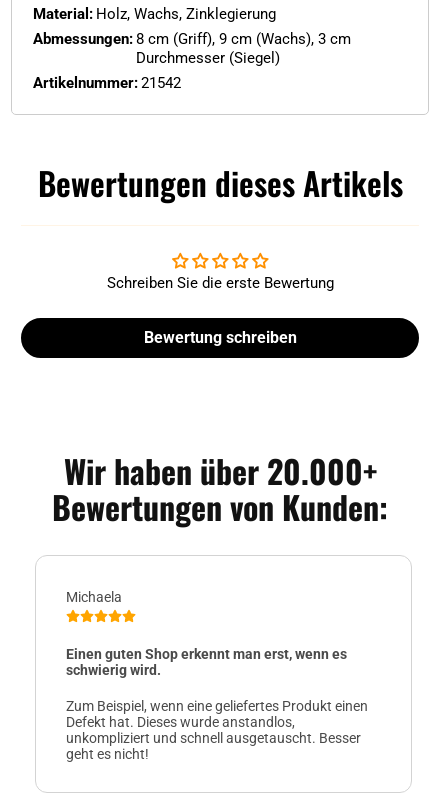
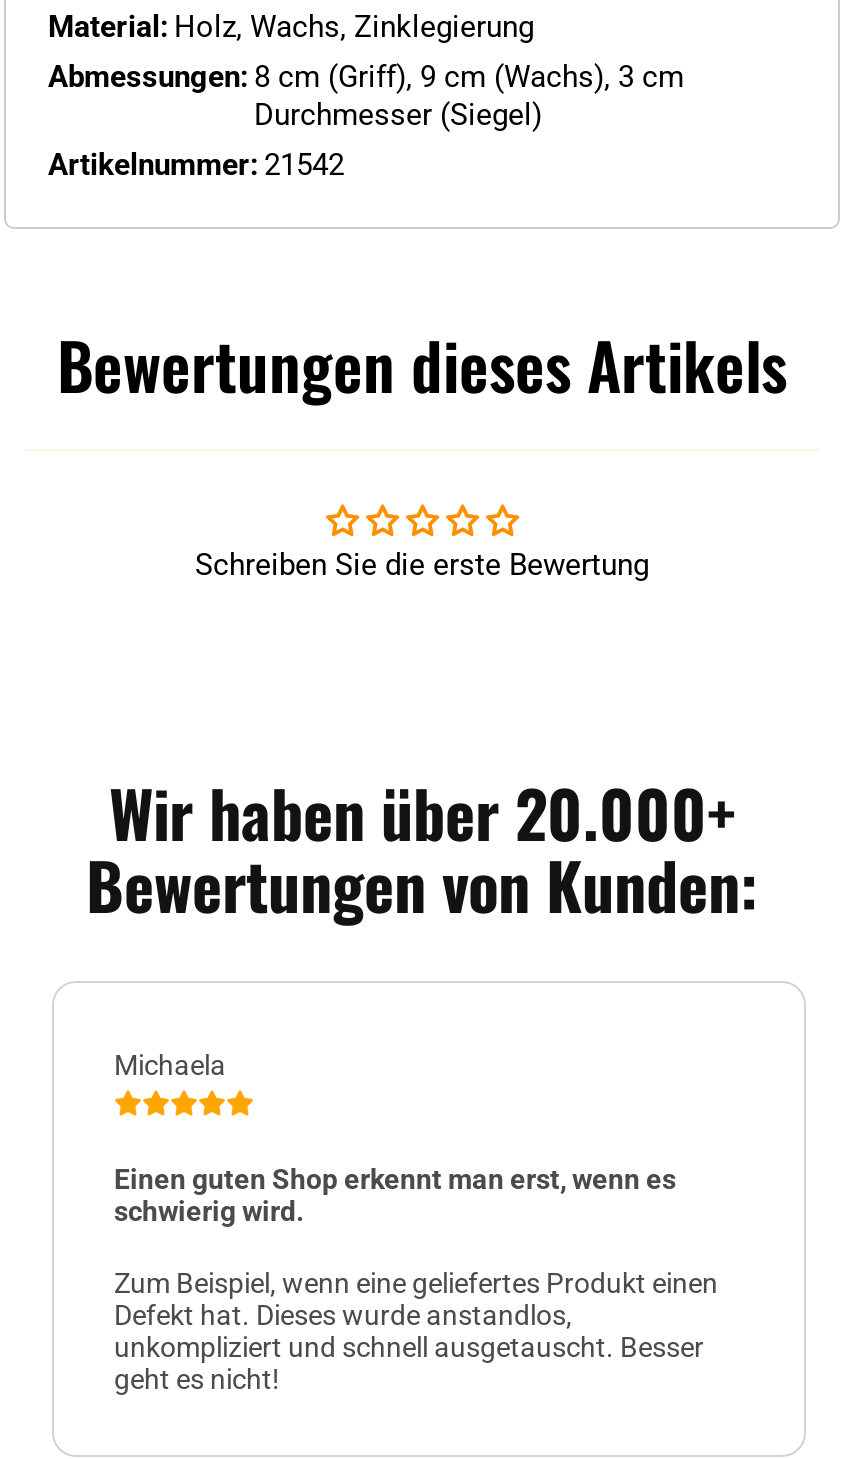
- Bewertung schreiben
